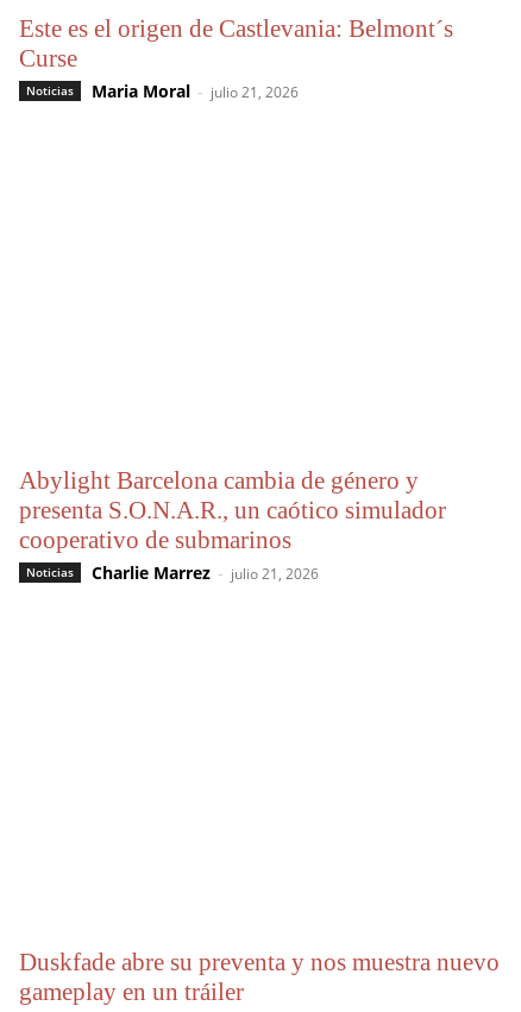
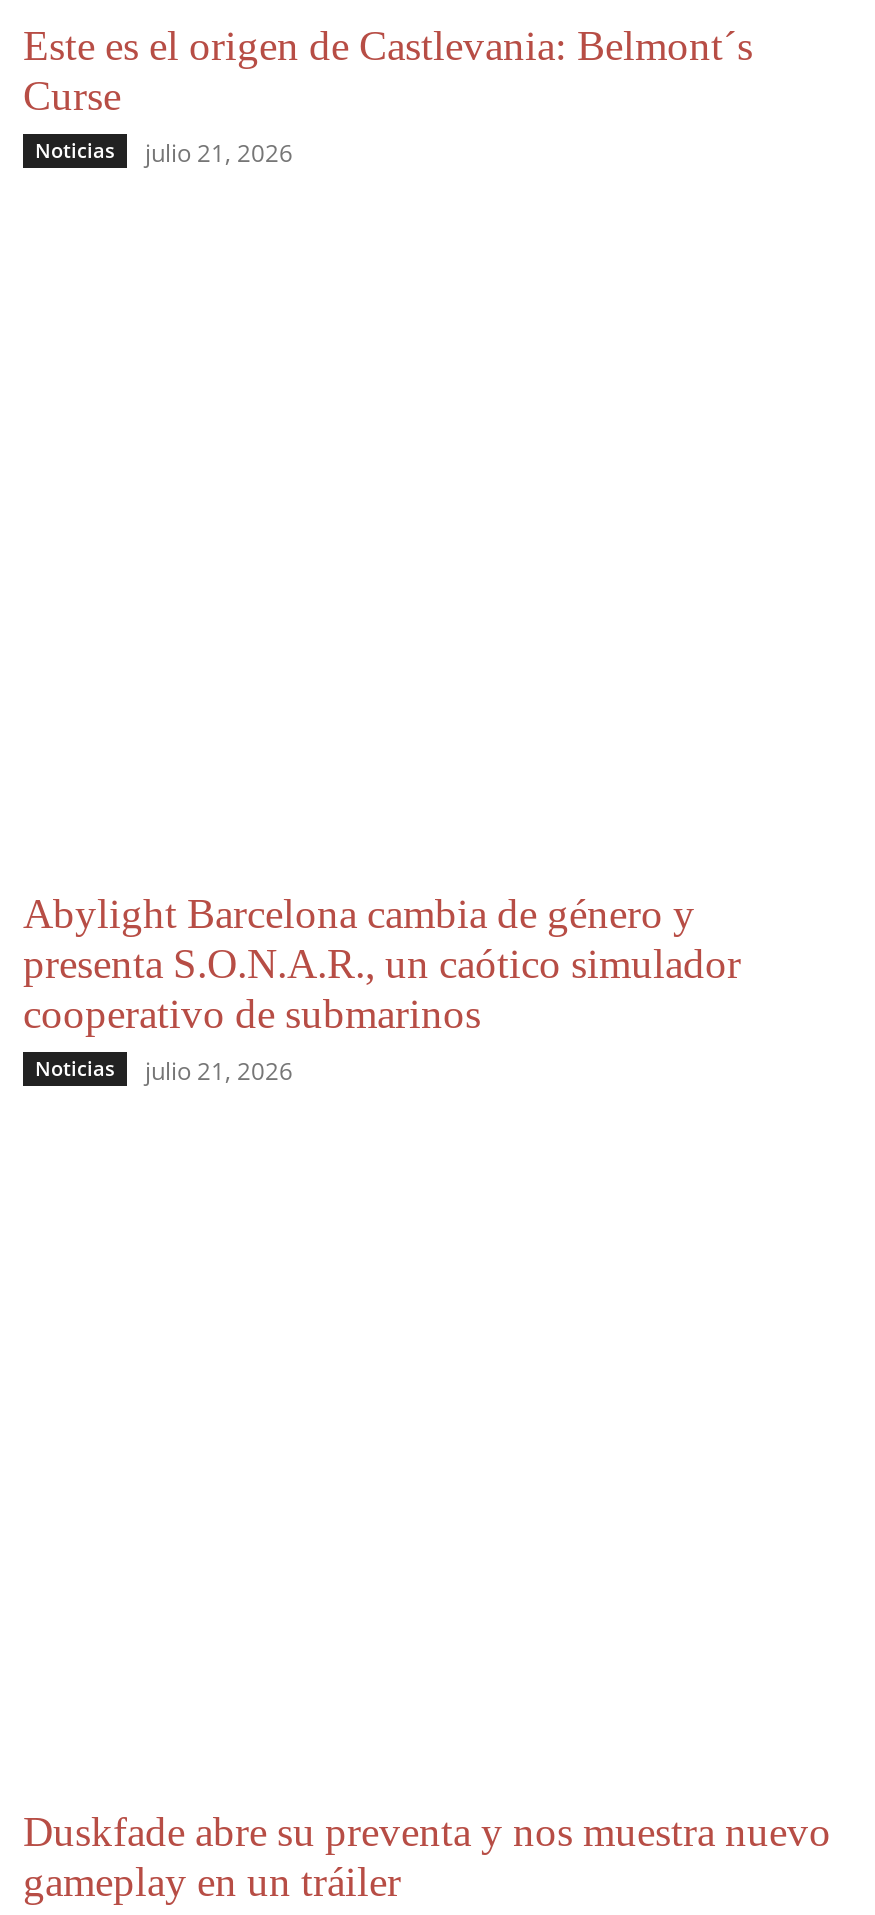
- Maria Moral - julio 21, 2026
+ julio 21, 2026

- Charlie Marrez - julio 21, 2026
+ julio 21, 2026
